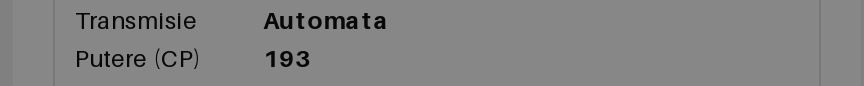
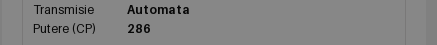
- 193
+ 286
